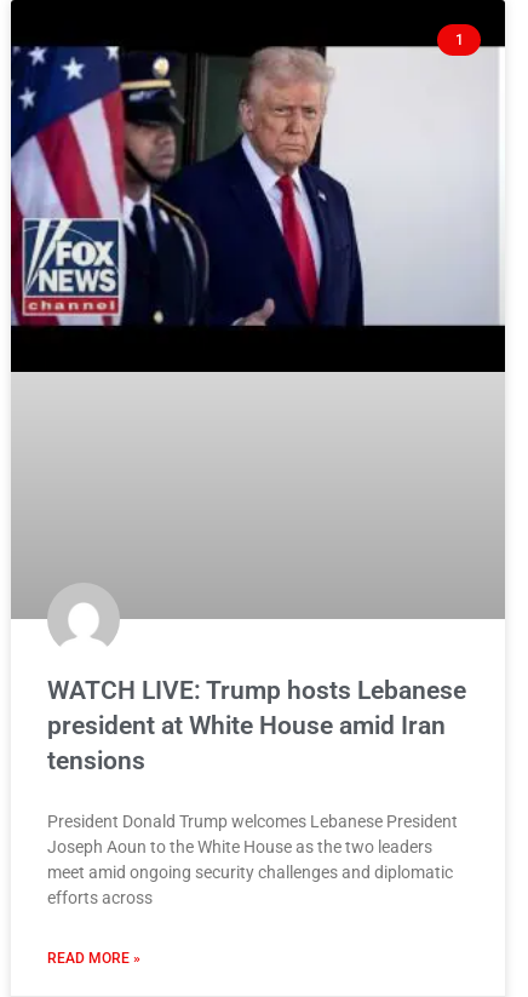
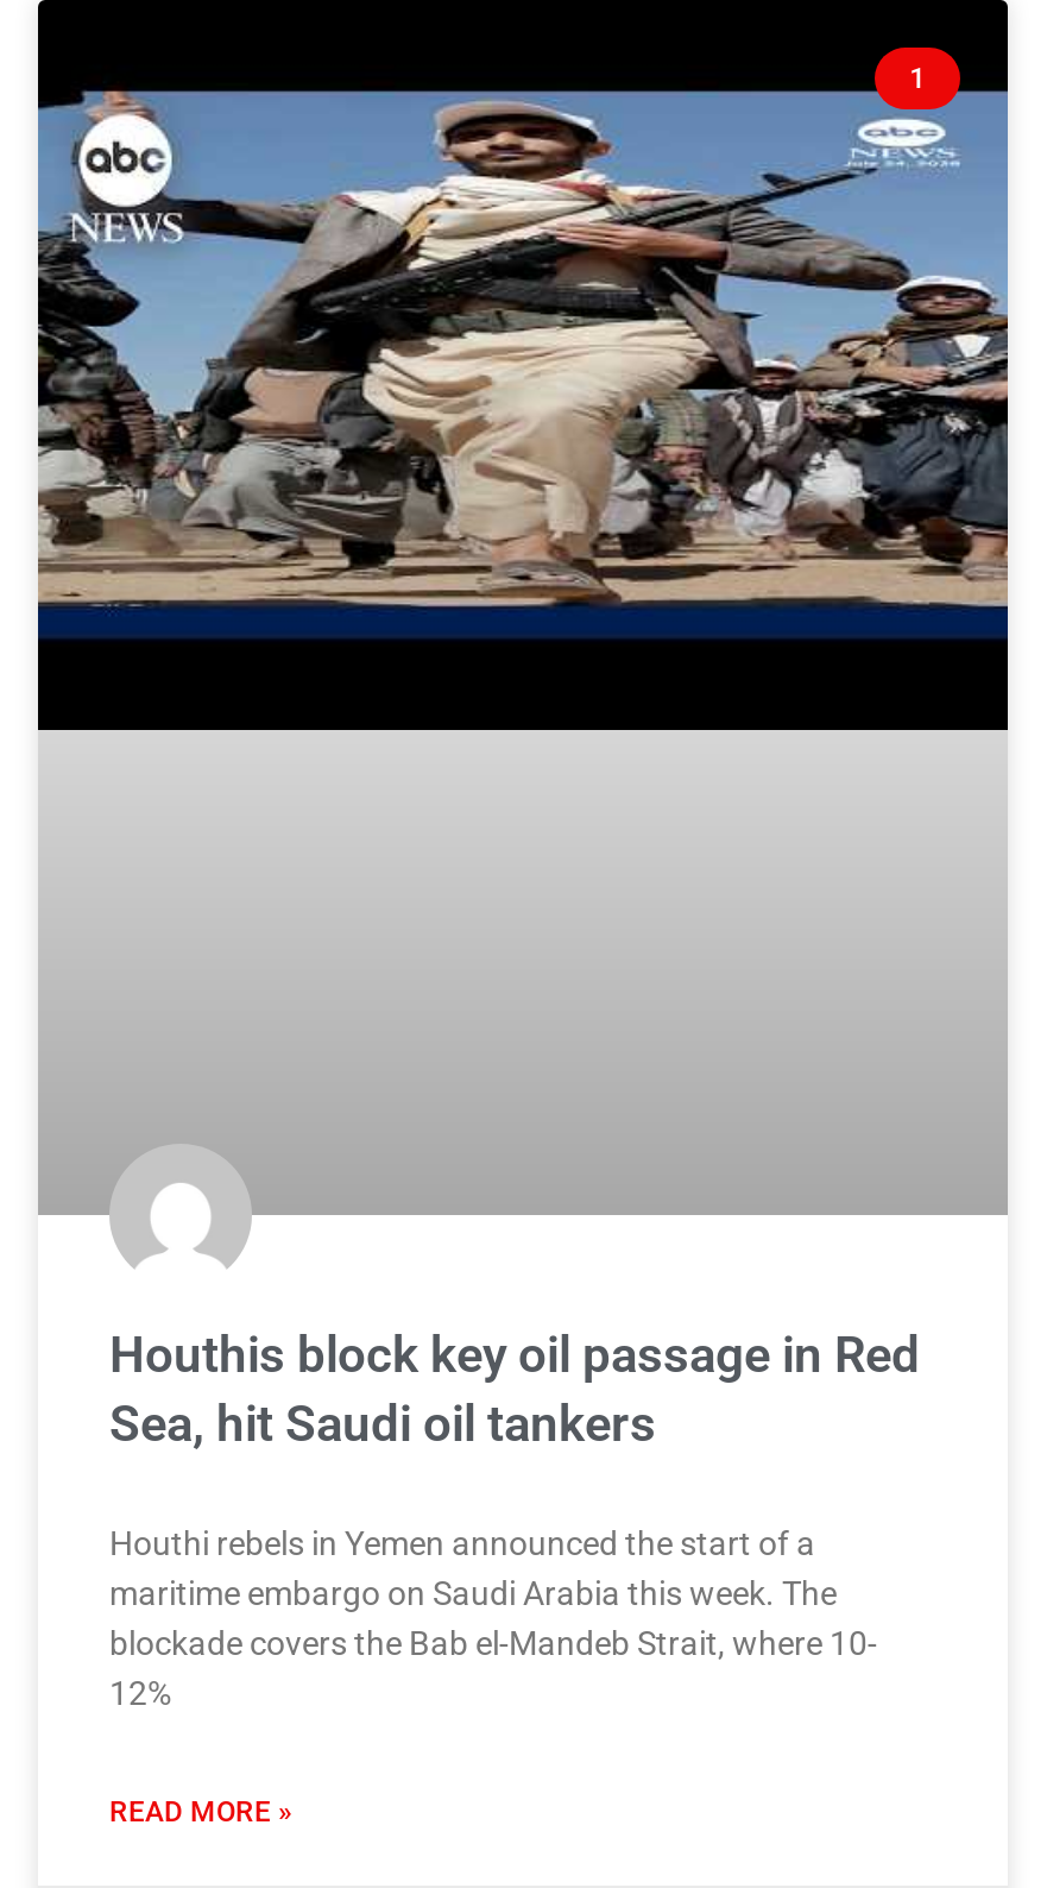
- [image]
+ [image]

- WATCH LIVE: Trump hosts Lebanese
- president at White House amid Iran
- tensions
+ Houthis block key oil passage in Red
+ Sea, hit Saudi oil tankers

- President Donald Trump welcomes Lebanese President
- Joseph Aoun to the White House as the two leaders
- meet amid ongoing security challenges and diplomatic
- efforts across
+ Houthi rebels in Yemen announced the start of a
+ maritime embargo on Saudi Arabia this week. The
+ blockade covers the Bab el-Mandeb Strait, where 10-
+ 12%
